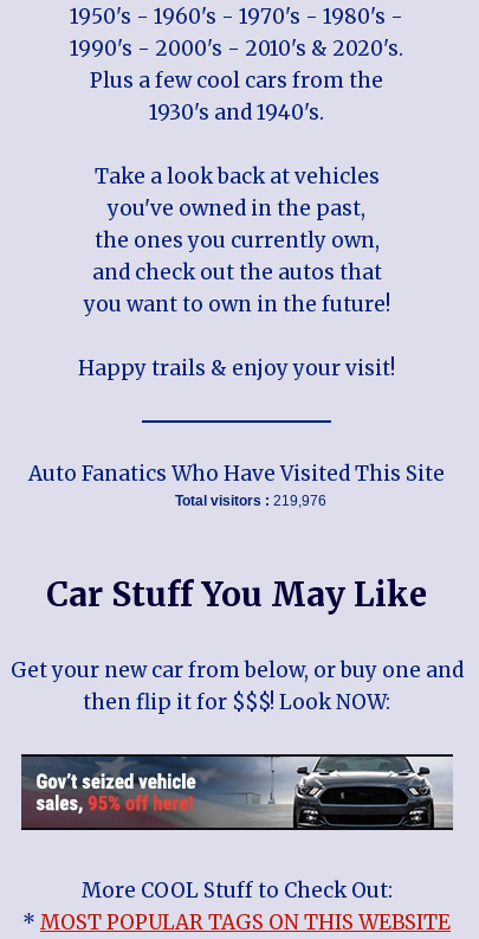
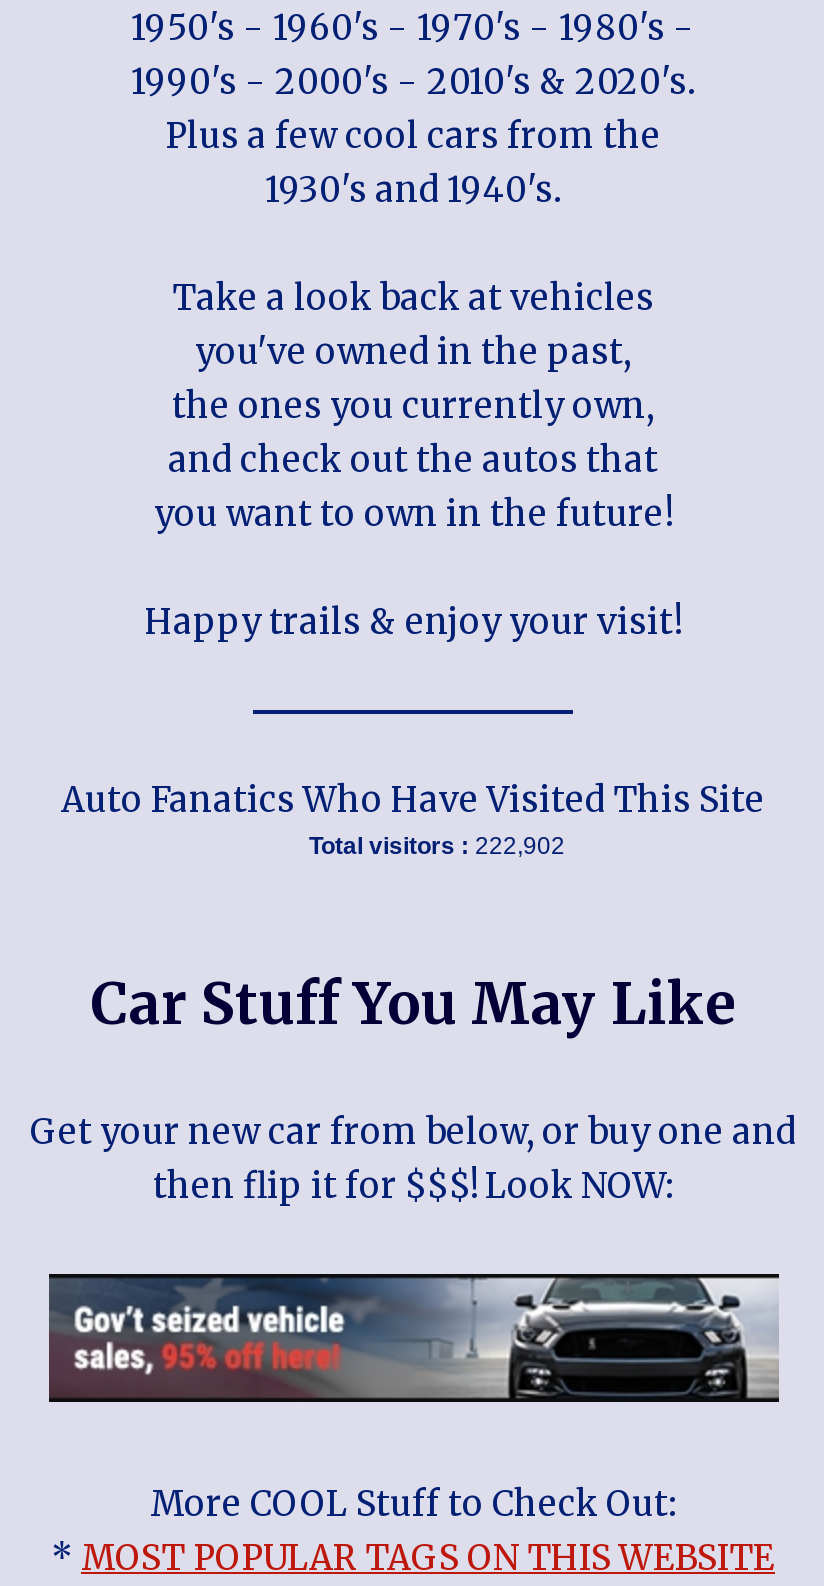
- Total visitors : 219,976
+ Total visitors : 222,902
